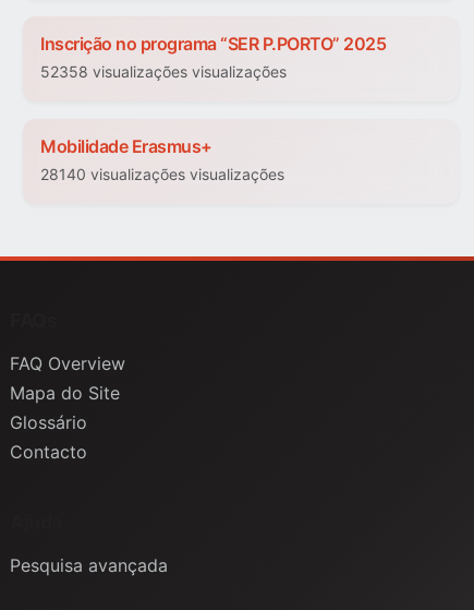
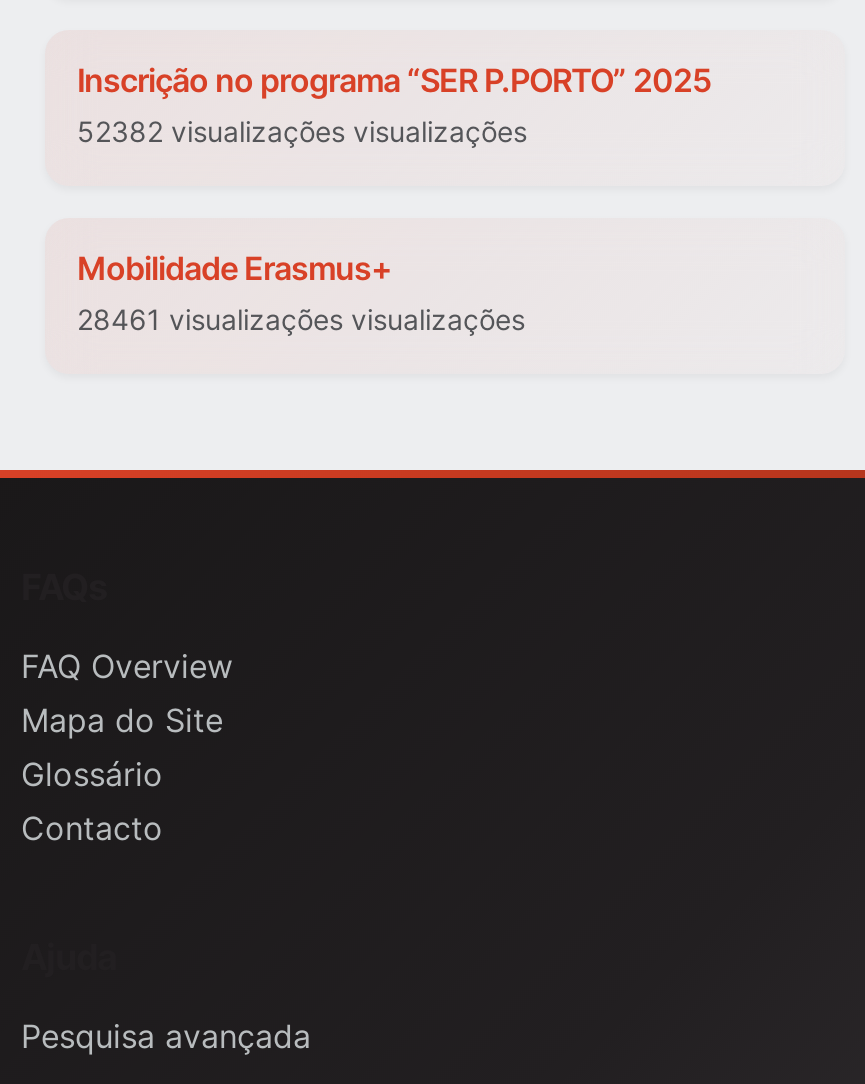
- 52358 visualizações visualizações
+ 52382 visualizações visualizações

- 28140 visualizações visualizações
+ 28461 visualizações visualizações
